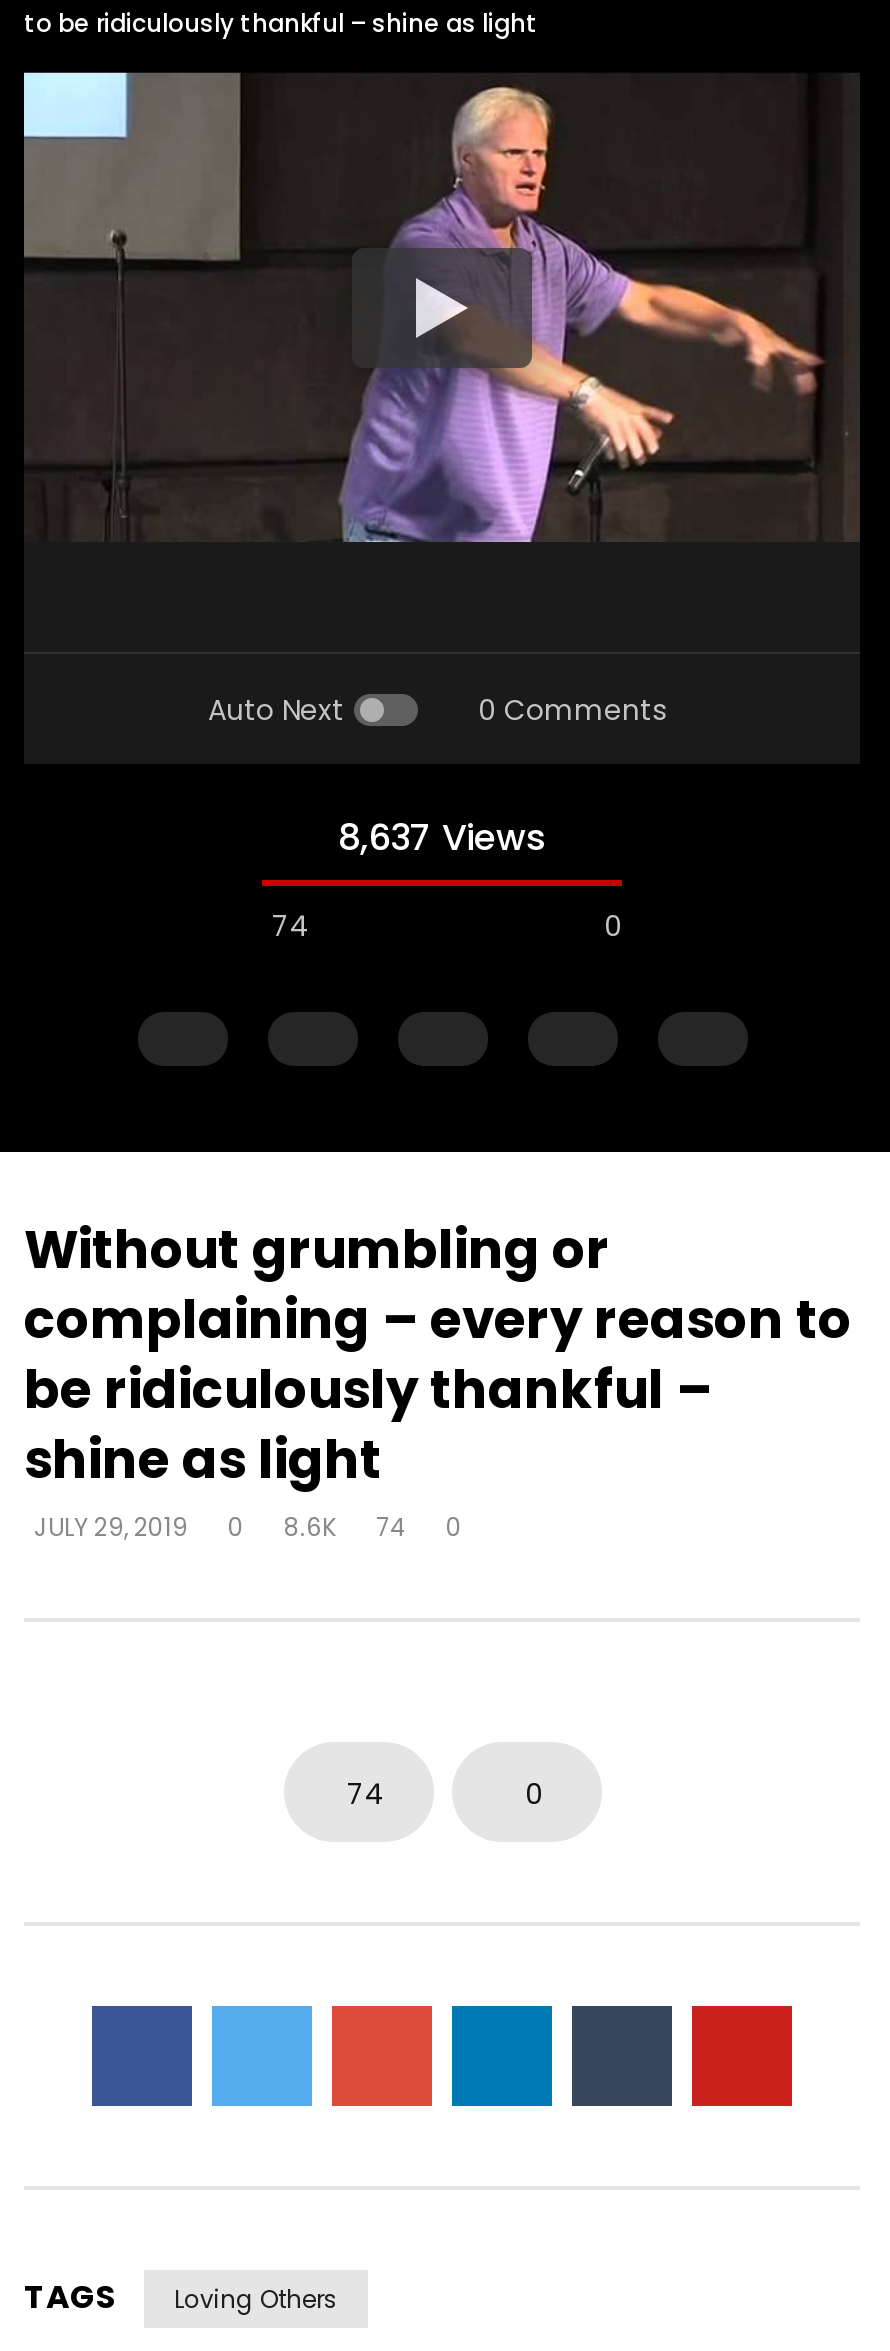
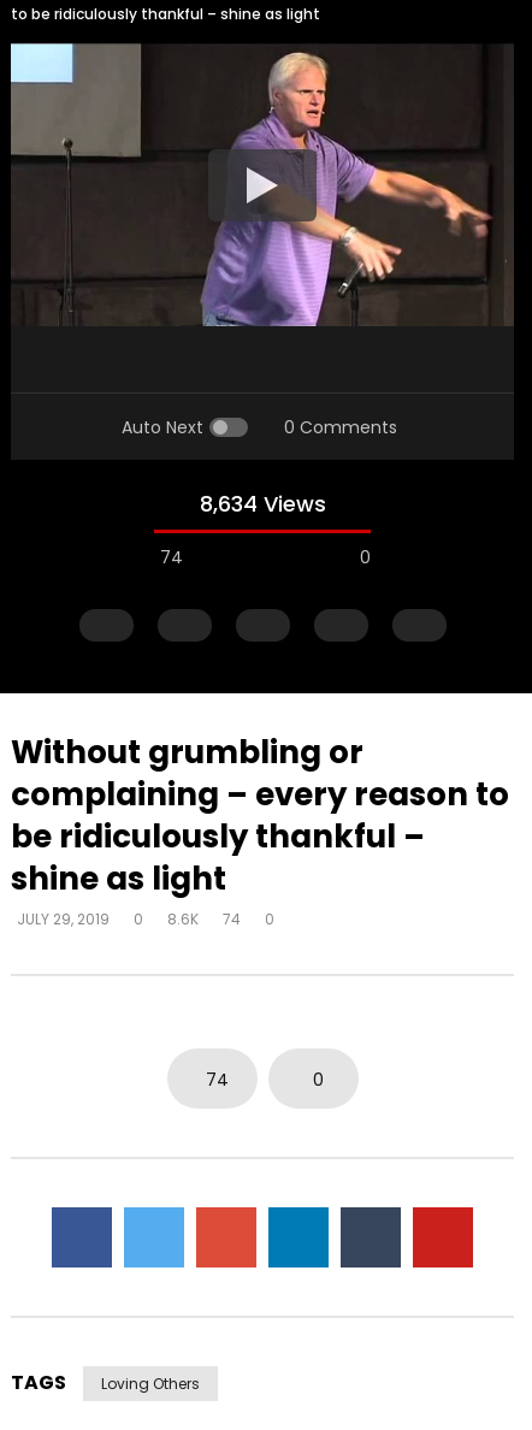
- 8,637 Views
+ 8,634 Views
